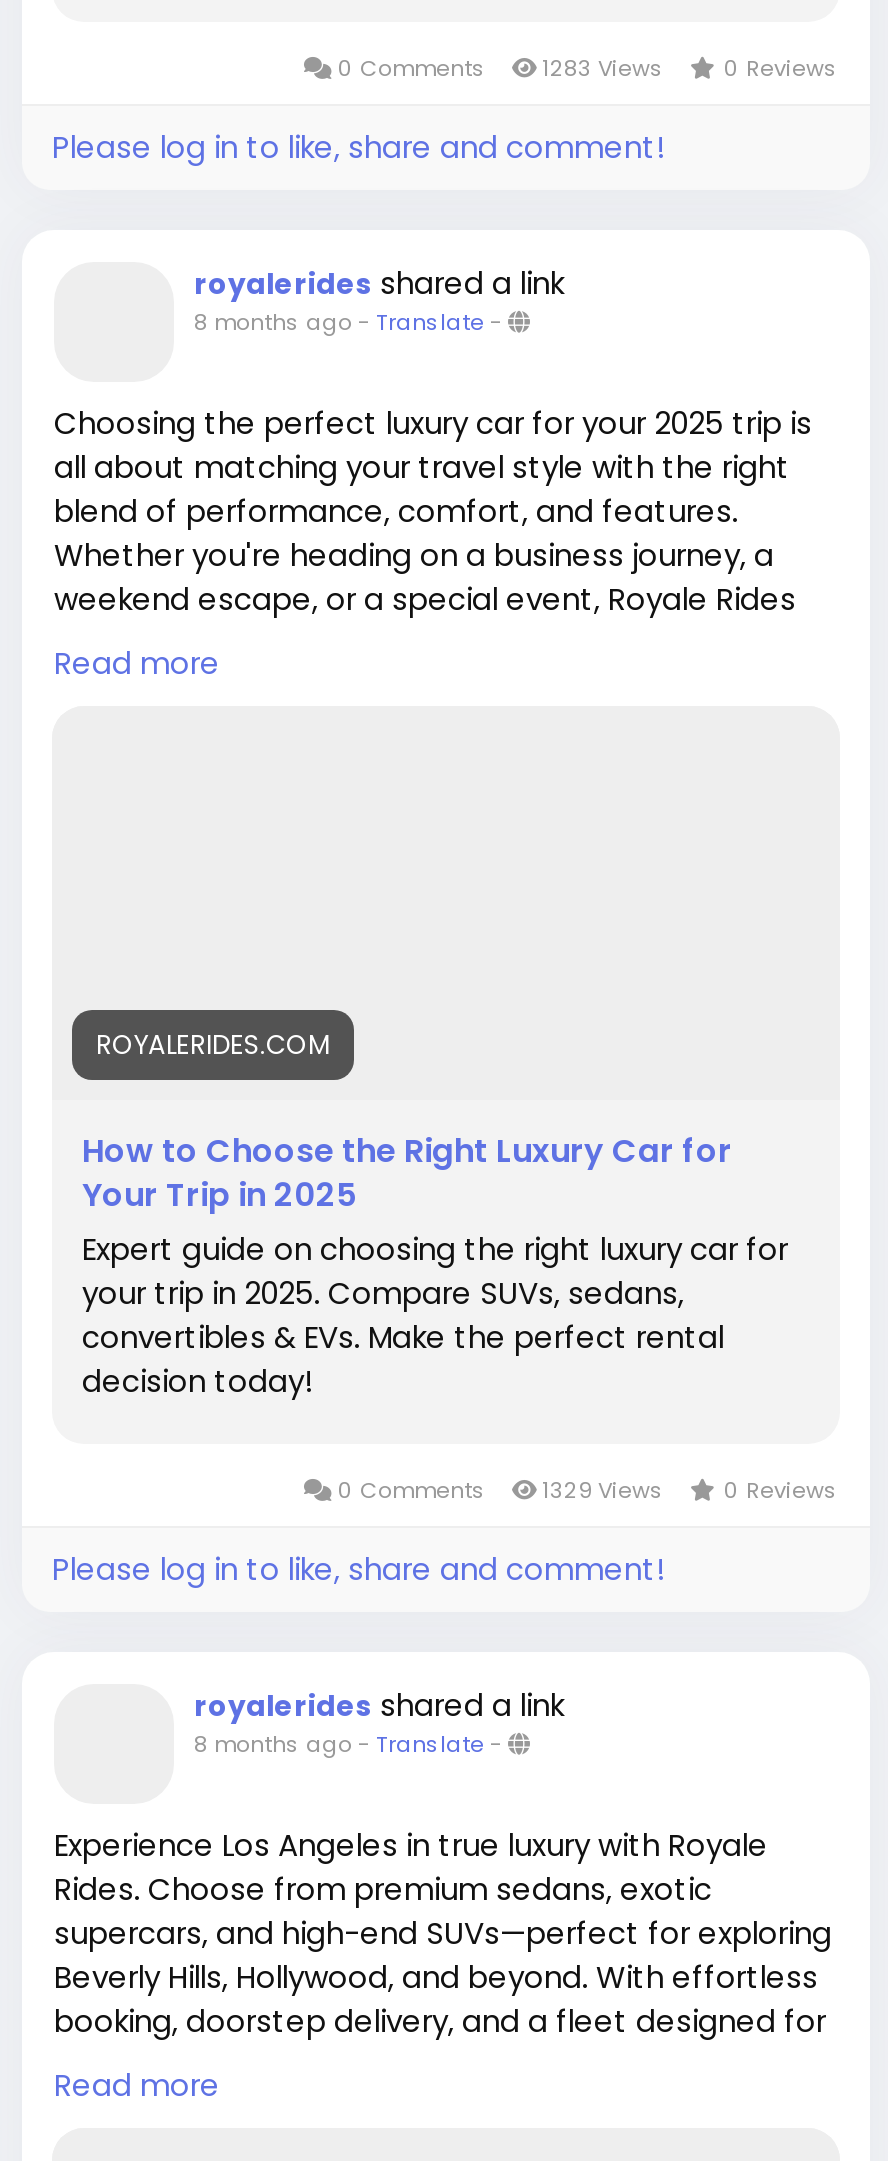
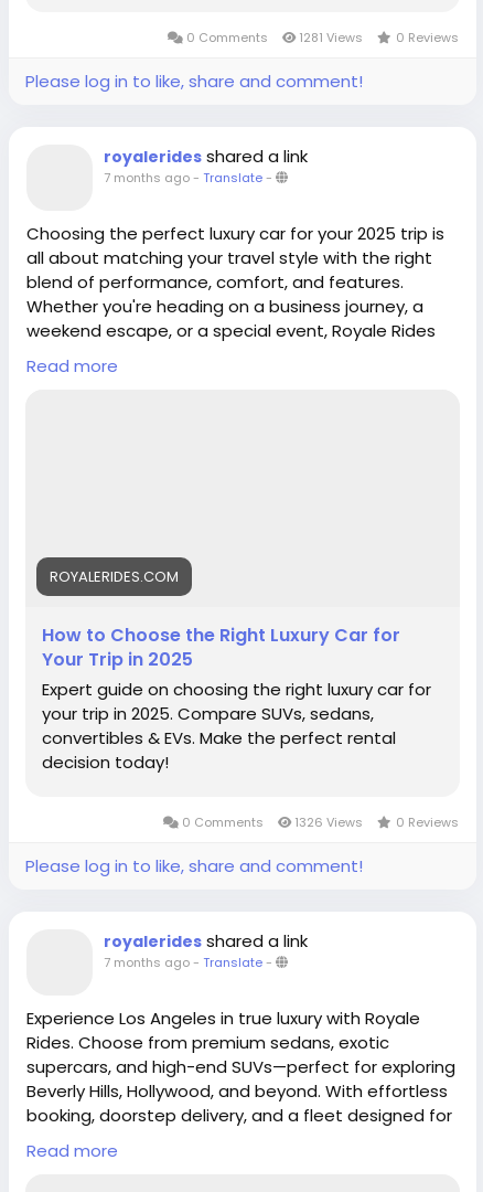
- 0 Comments 1283 Views 0 Reviews
+ 0 Comments 1281 Views 0 Reviews

- 8 months ago - Translate -
+ 7 months ago - Translate -

- 0 Comments 1329 Views 0 Reviews
+ 0 Comments 1326 Views 0 Reviews

- 8 months ago - Translate -
+ 7 months ago - Translate -
